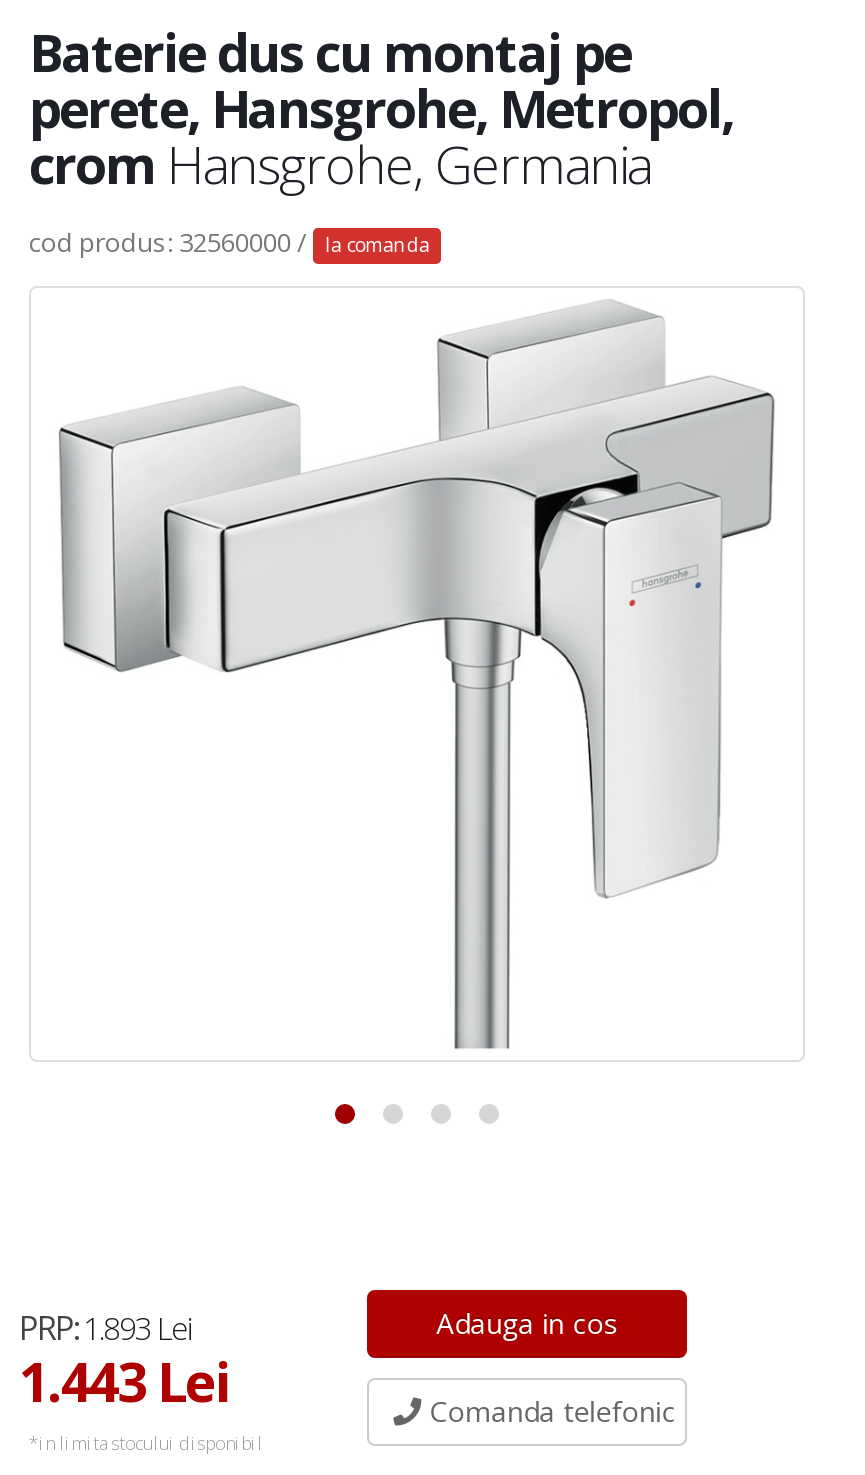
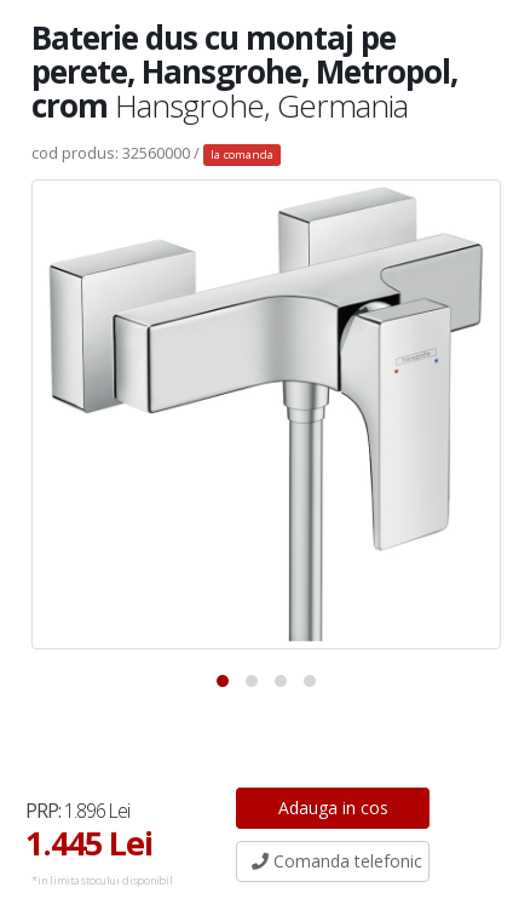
- PRP:1.893 Lei
+ PRP:1.896 Lei

- 1.443 Lei
+ 1.445 Lei
